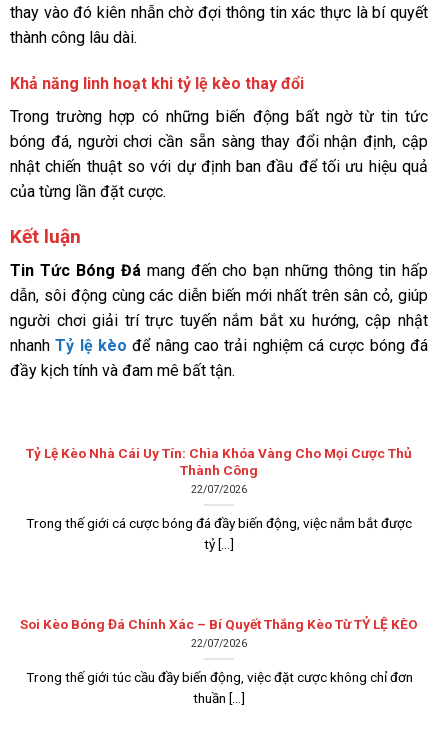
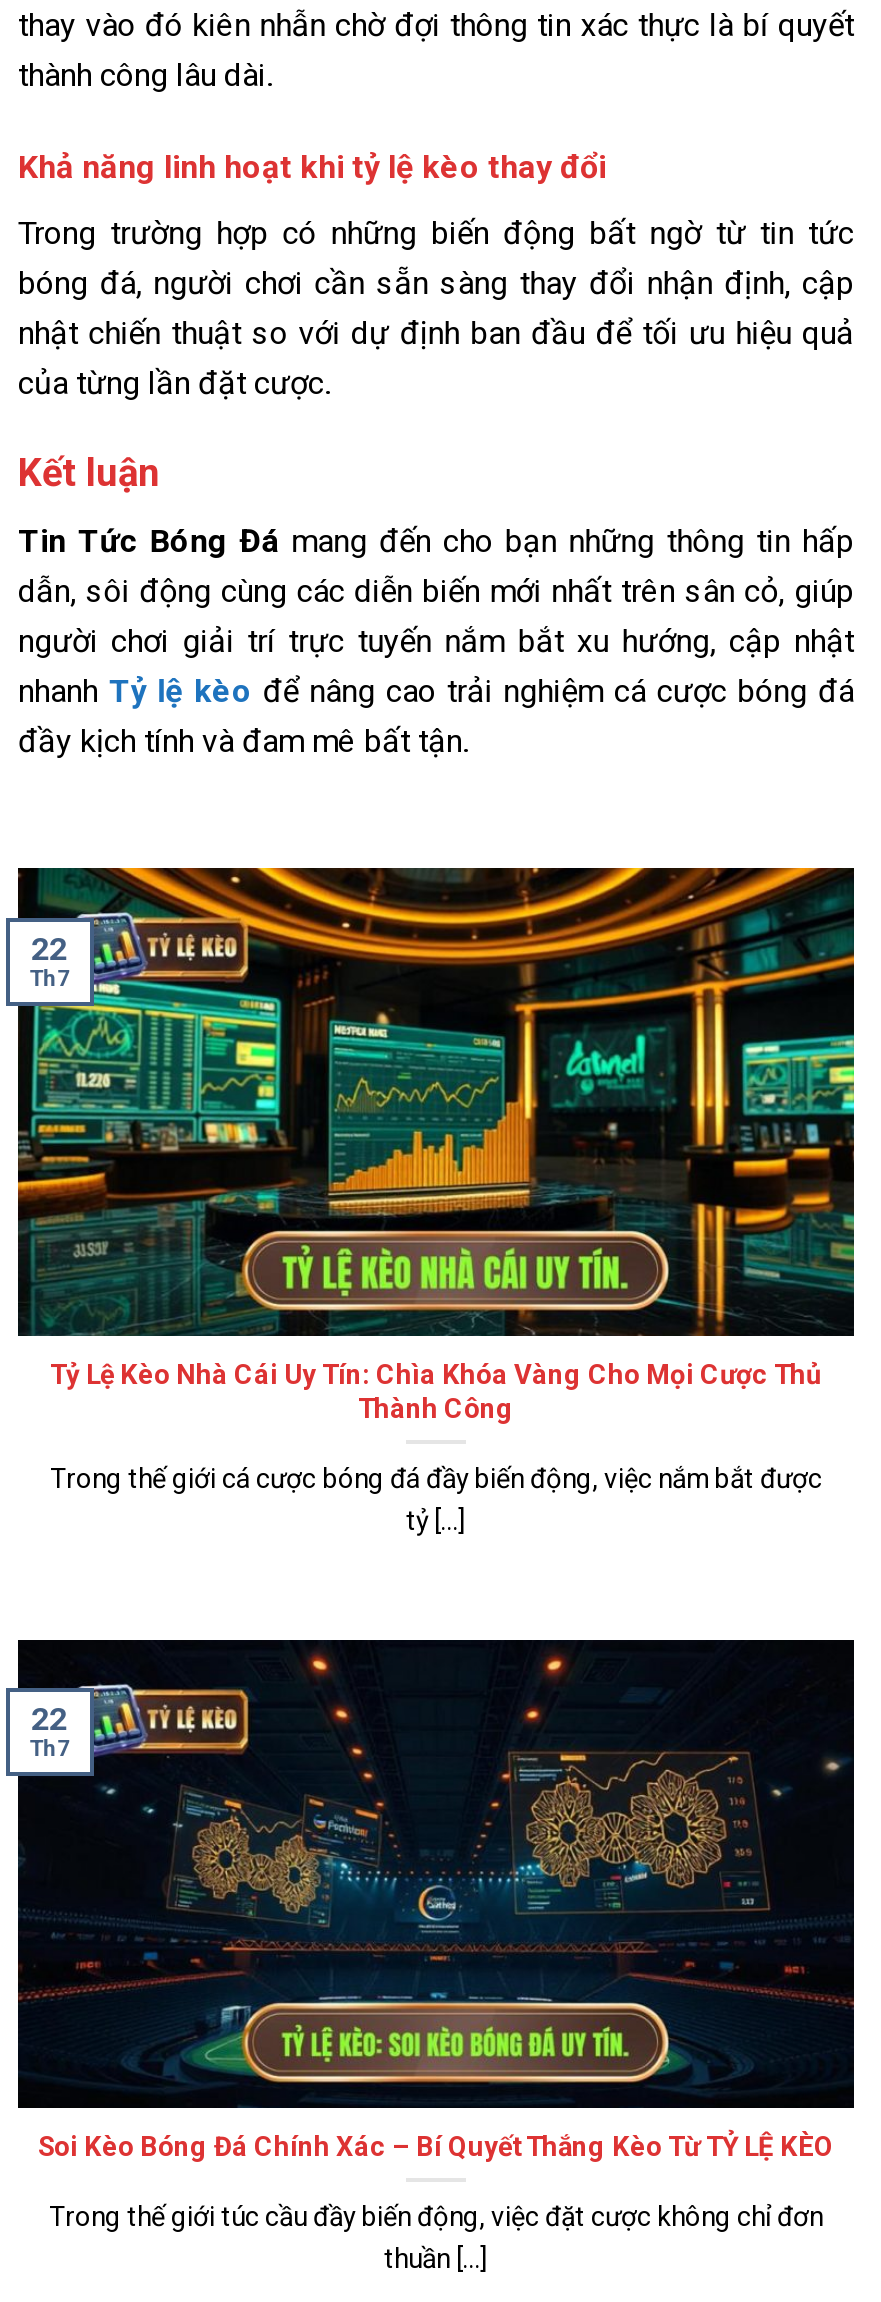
+ [image]
+ 22
+ Th7

- 22/07/2026

+ [image]
+ 22
+ Th7

moved down: Soi Kèo Bóng Đá Chính Xác – Bí Quyết Thắng Kèo Từ TỶ LỆ KÈO

- 22/07/2026
